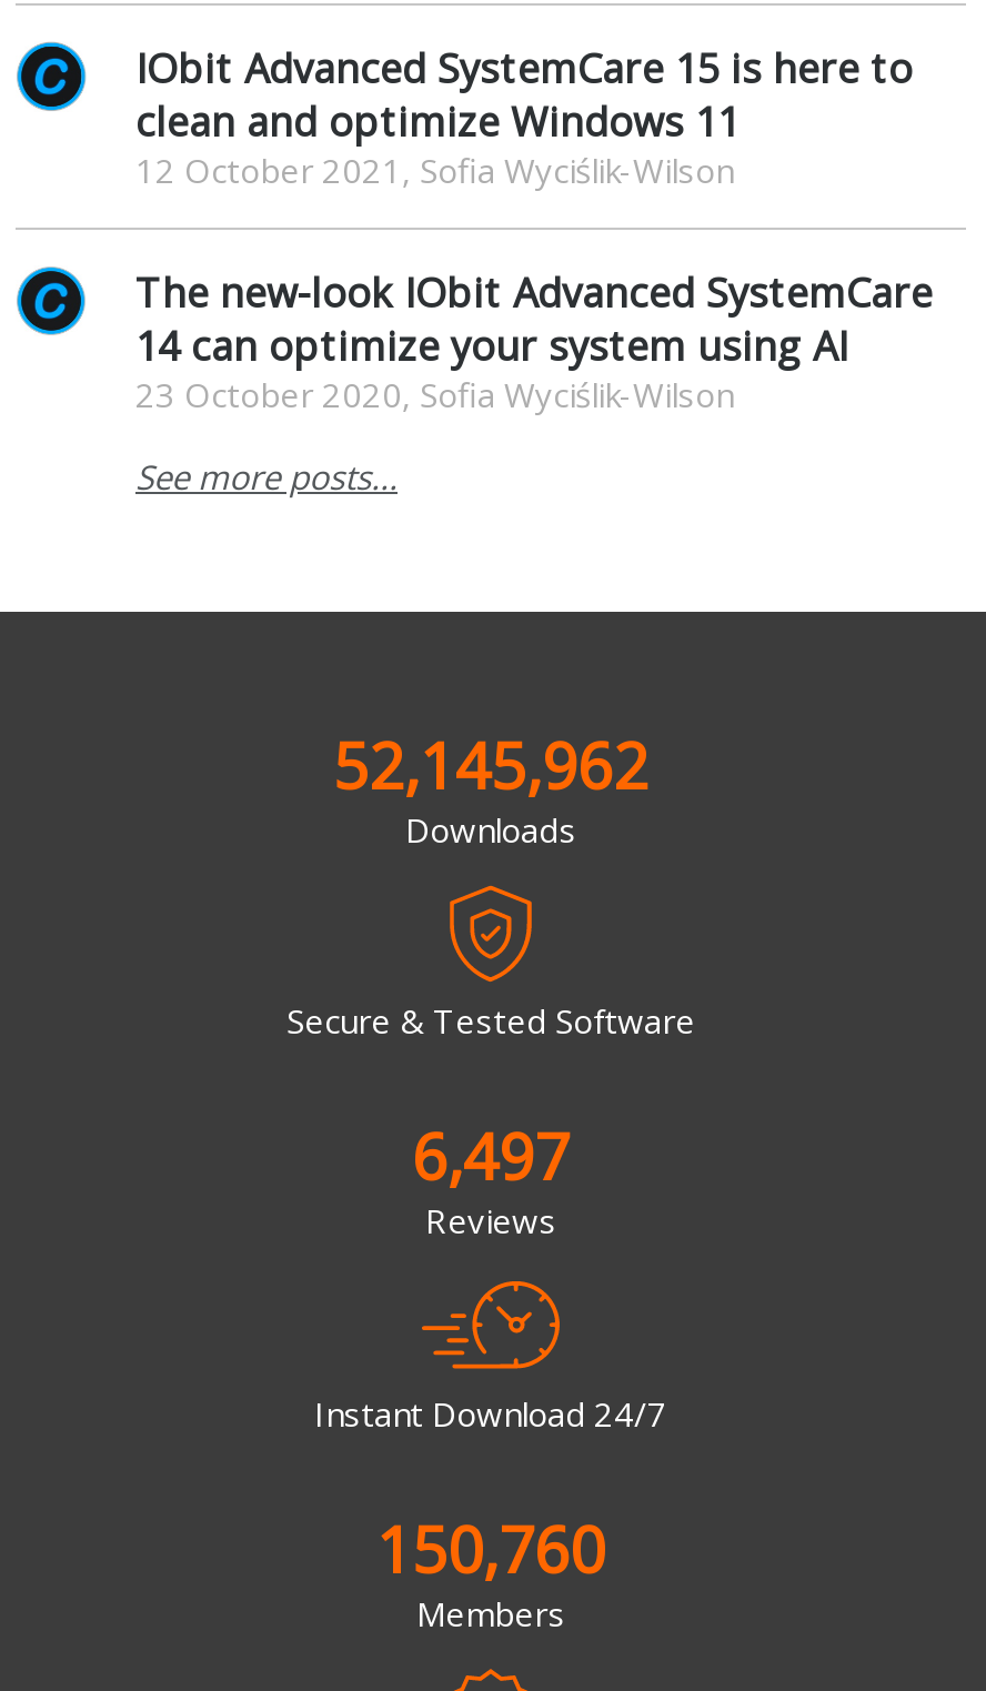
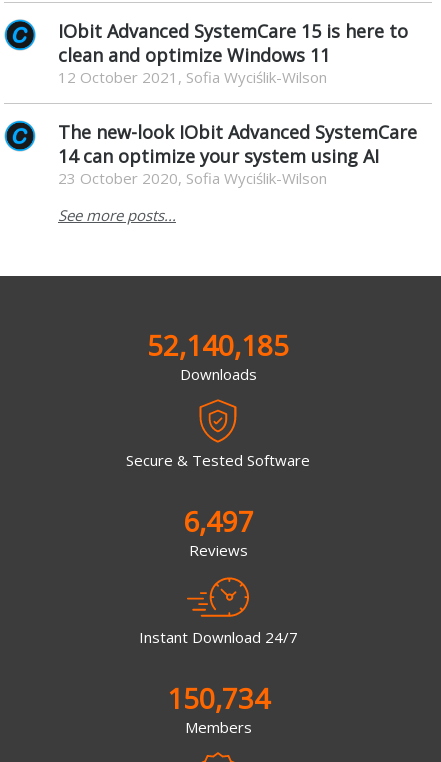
- 52,145,962
+ 52,140,185

- 150,760
+ 150,734
